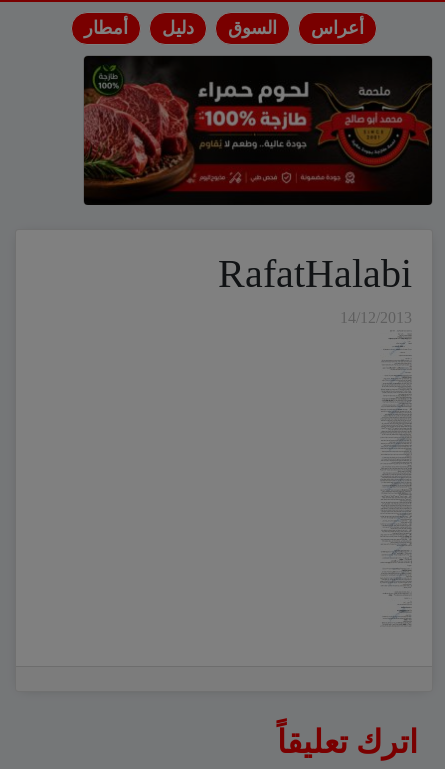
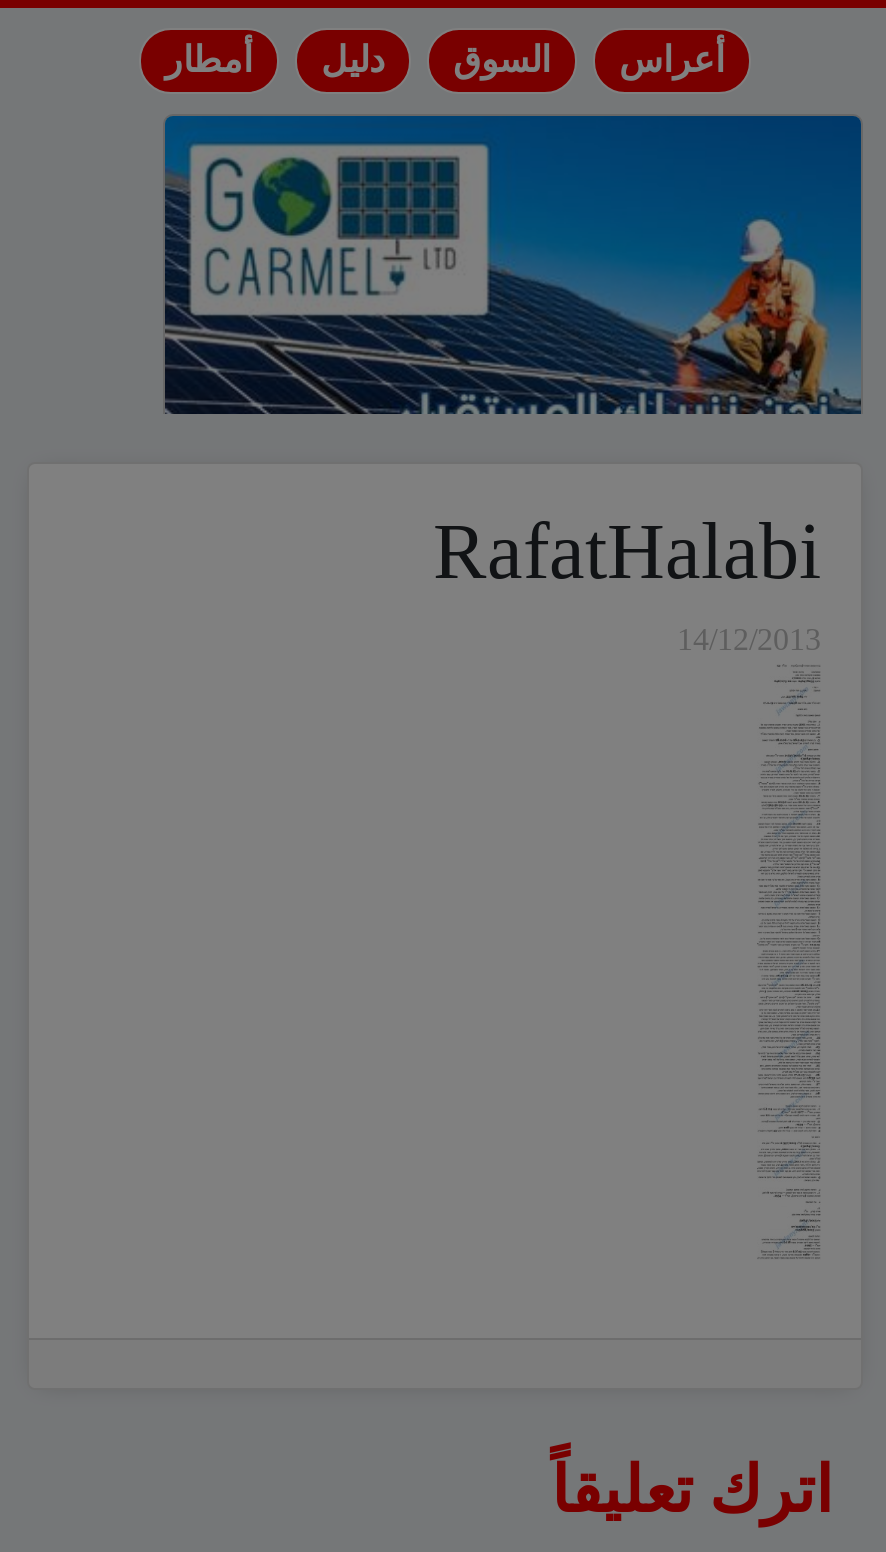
- [image]
+ [image]
